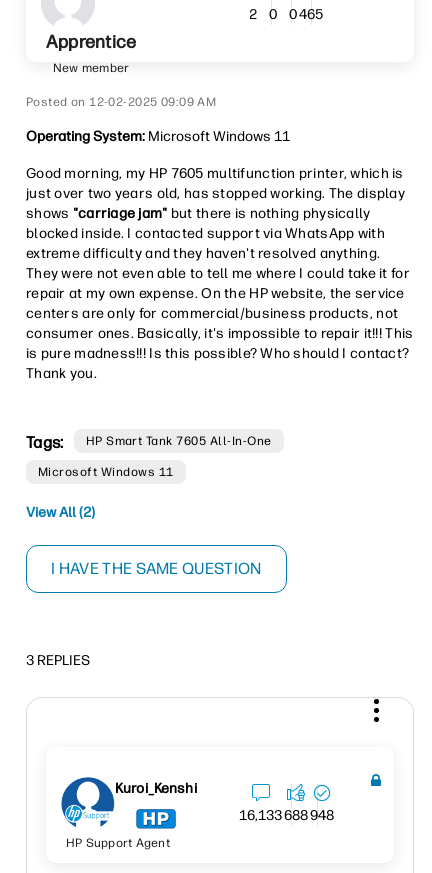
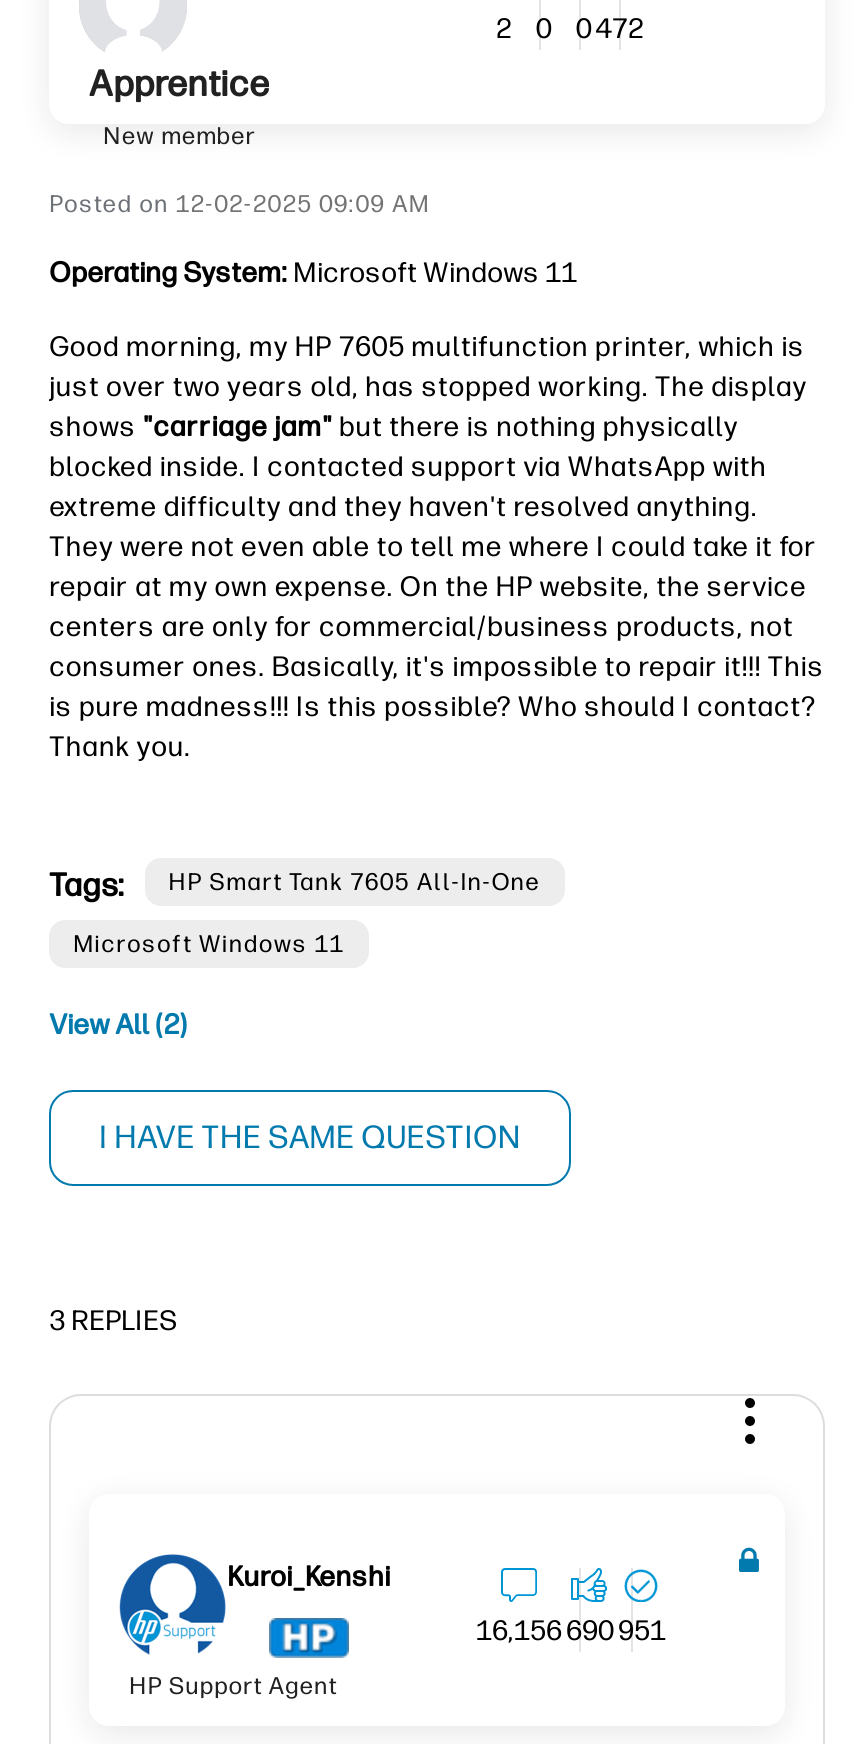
- 2 0 0 465
+ 2 0 0 472

- 16,133 688 948
+ 16,156 690 951
